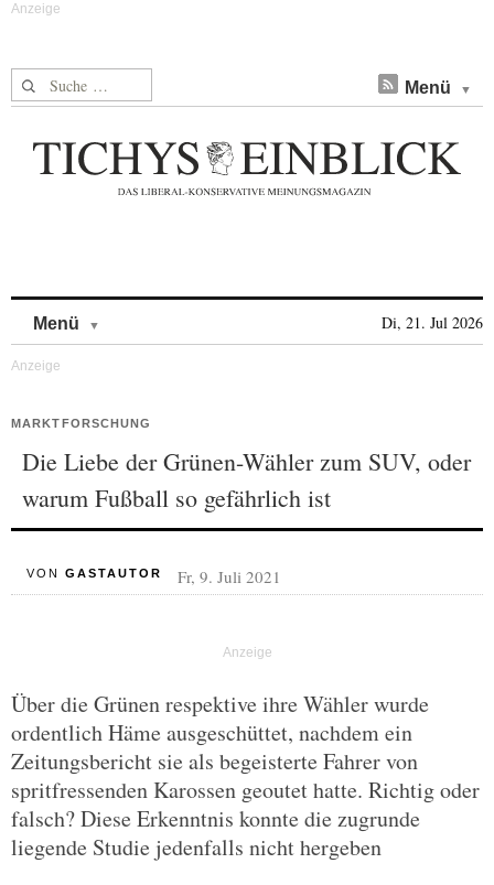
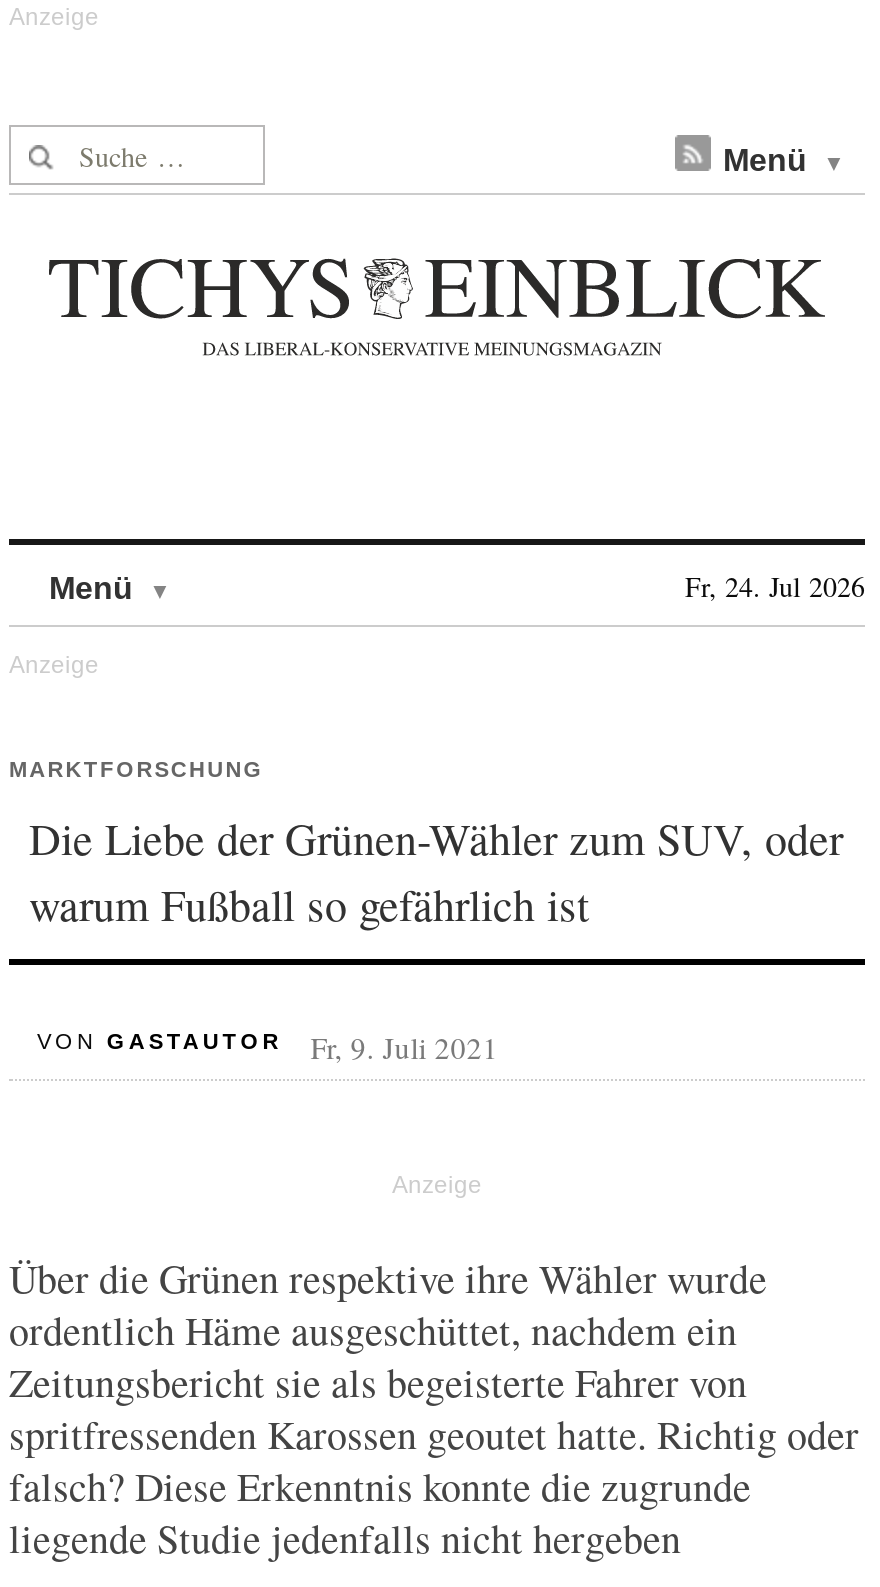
- Di, 21. Jul 2026
+ Fr, 24. Jul 2026
